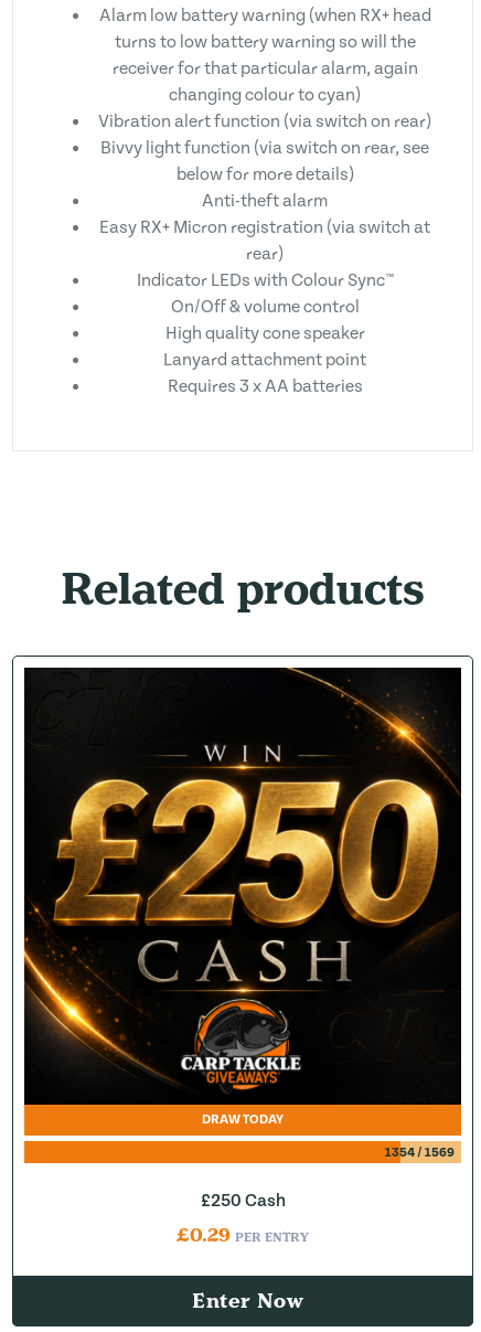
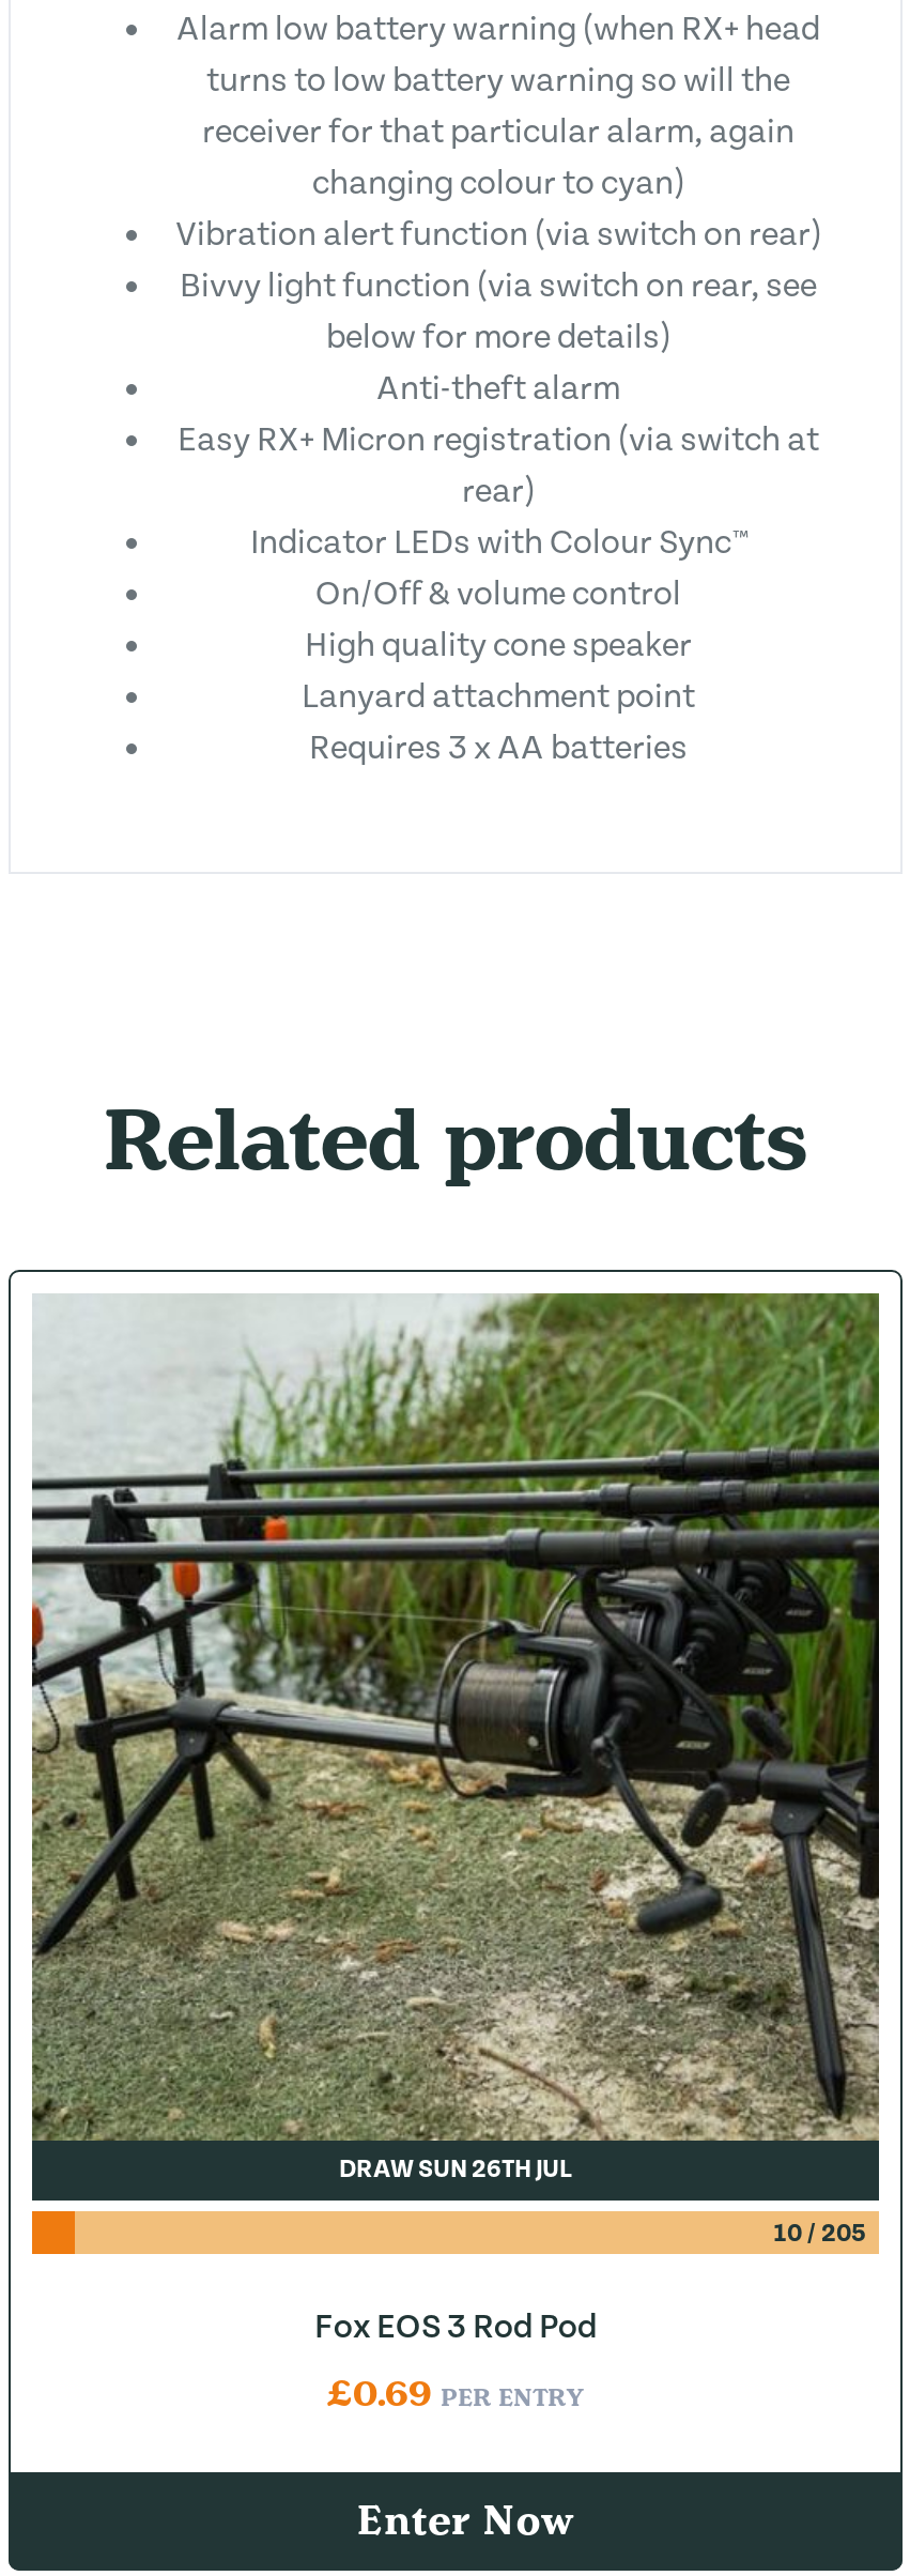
- [image]
- DRAW TODAY
+ [image]
+ DRAW SUN 26TH JUL

- 1354 / 1569
+ 10 / 205

- £250 Cash
+ Fox EOS 3 Rod Pod

- £0.29 PER ENTRY
+ £0.69 PER ENTRY
